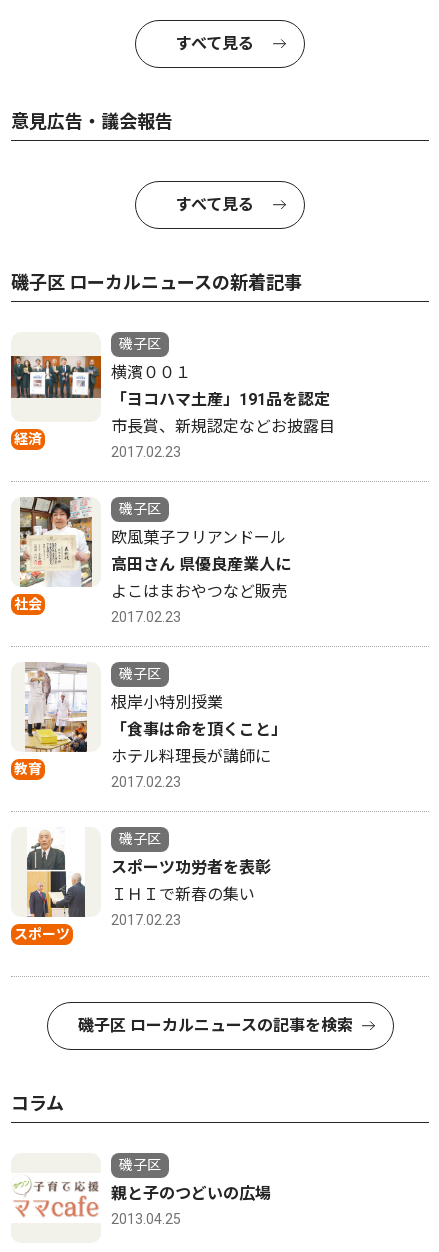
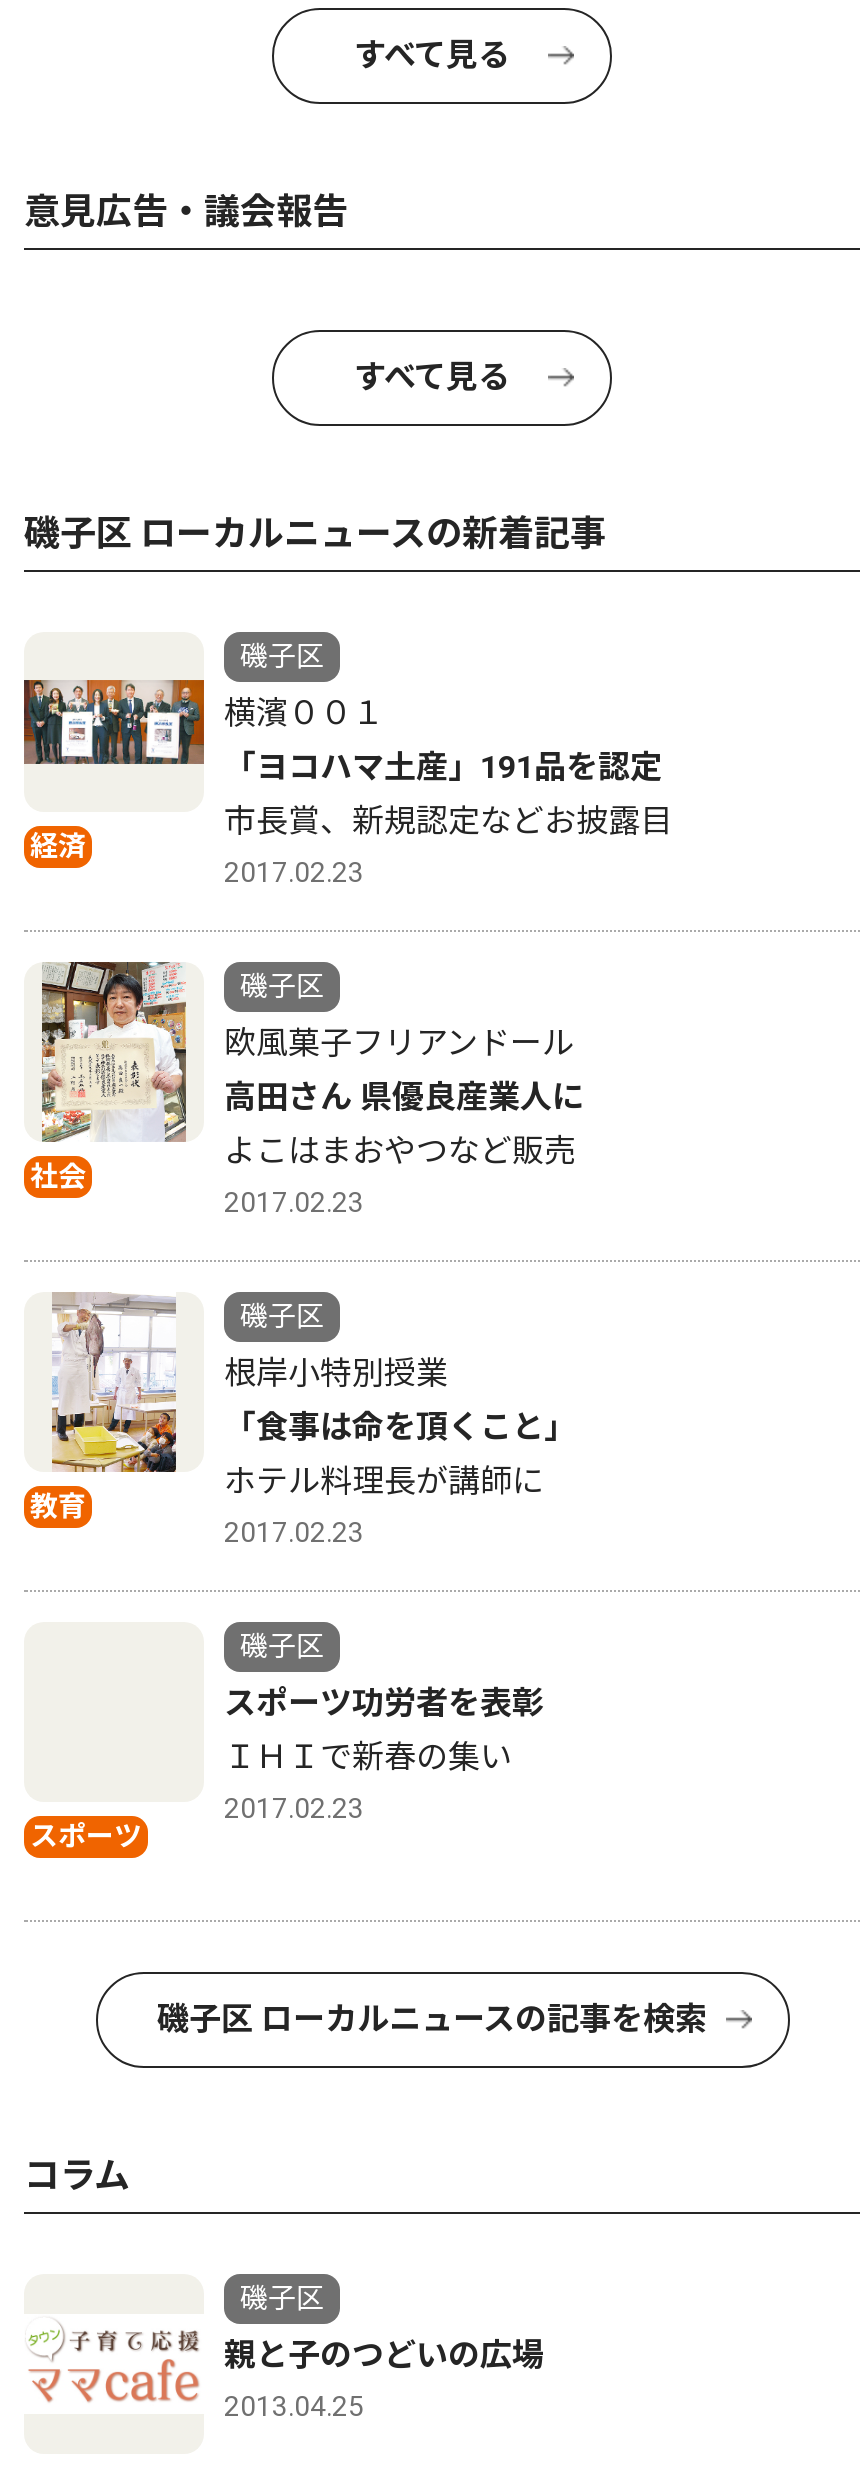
- [image]
